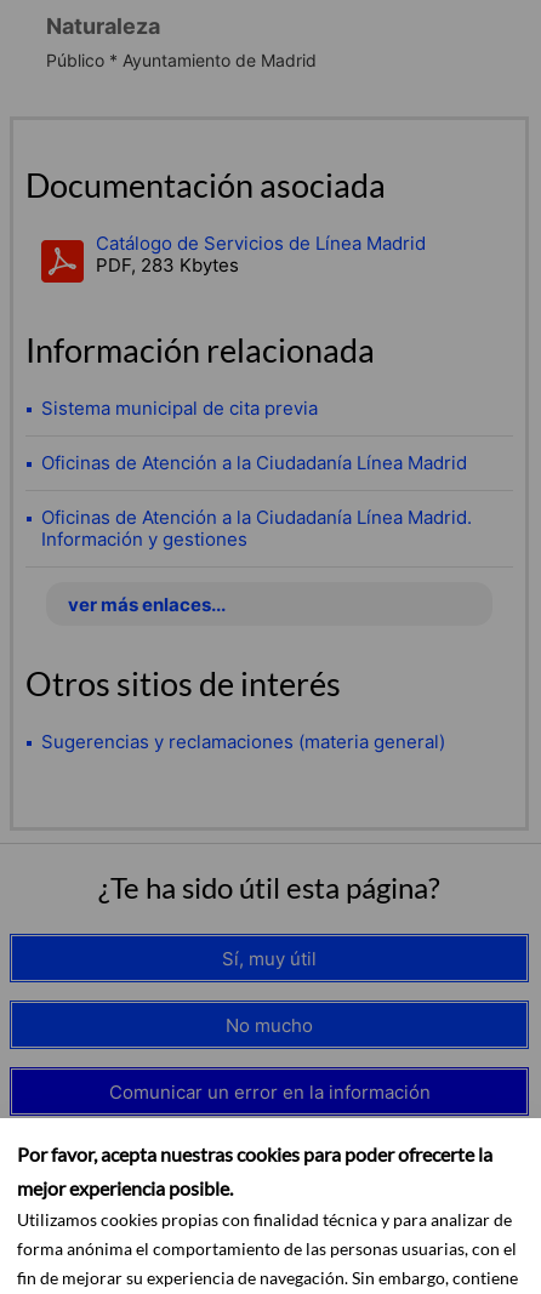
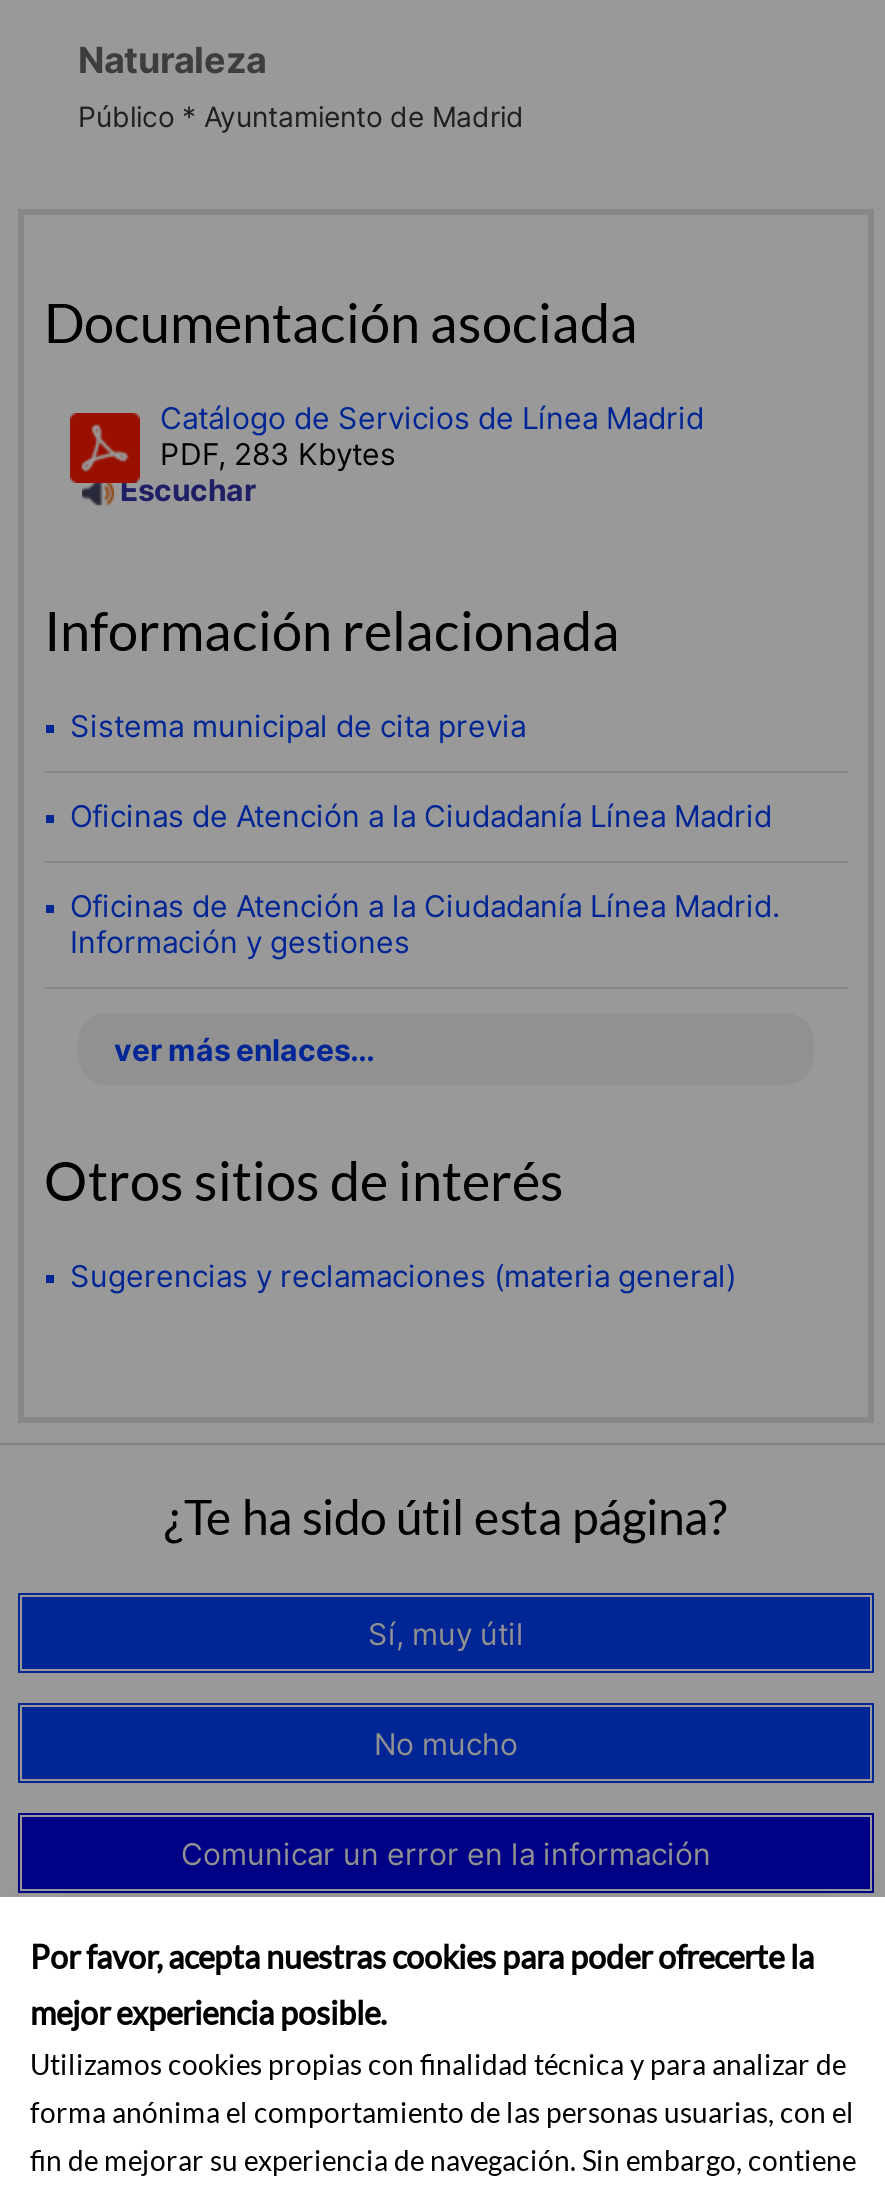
+ Escuchar
